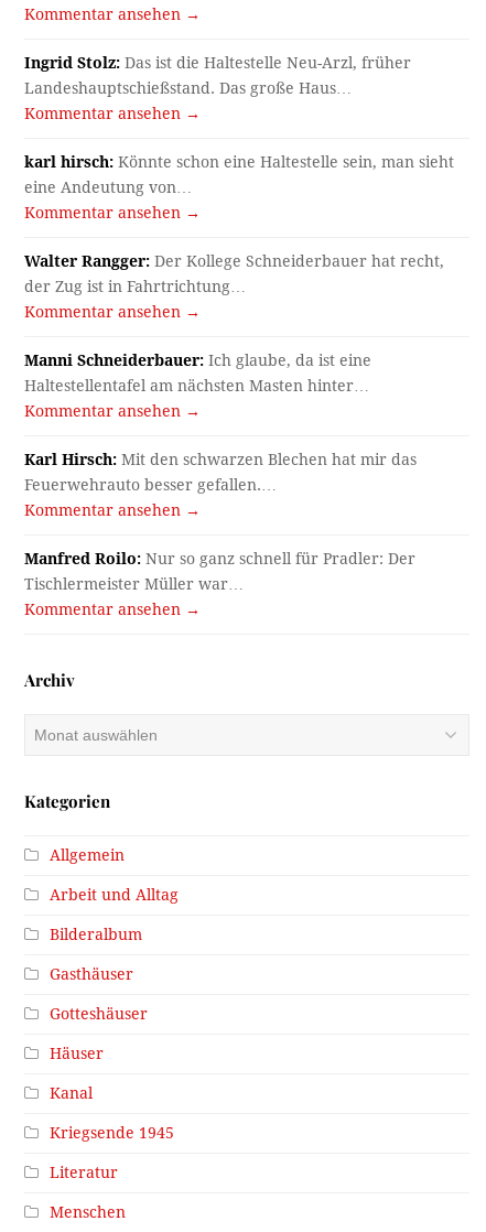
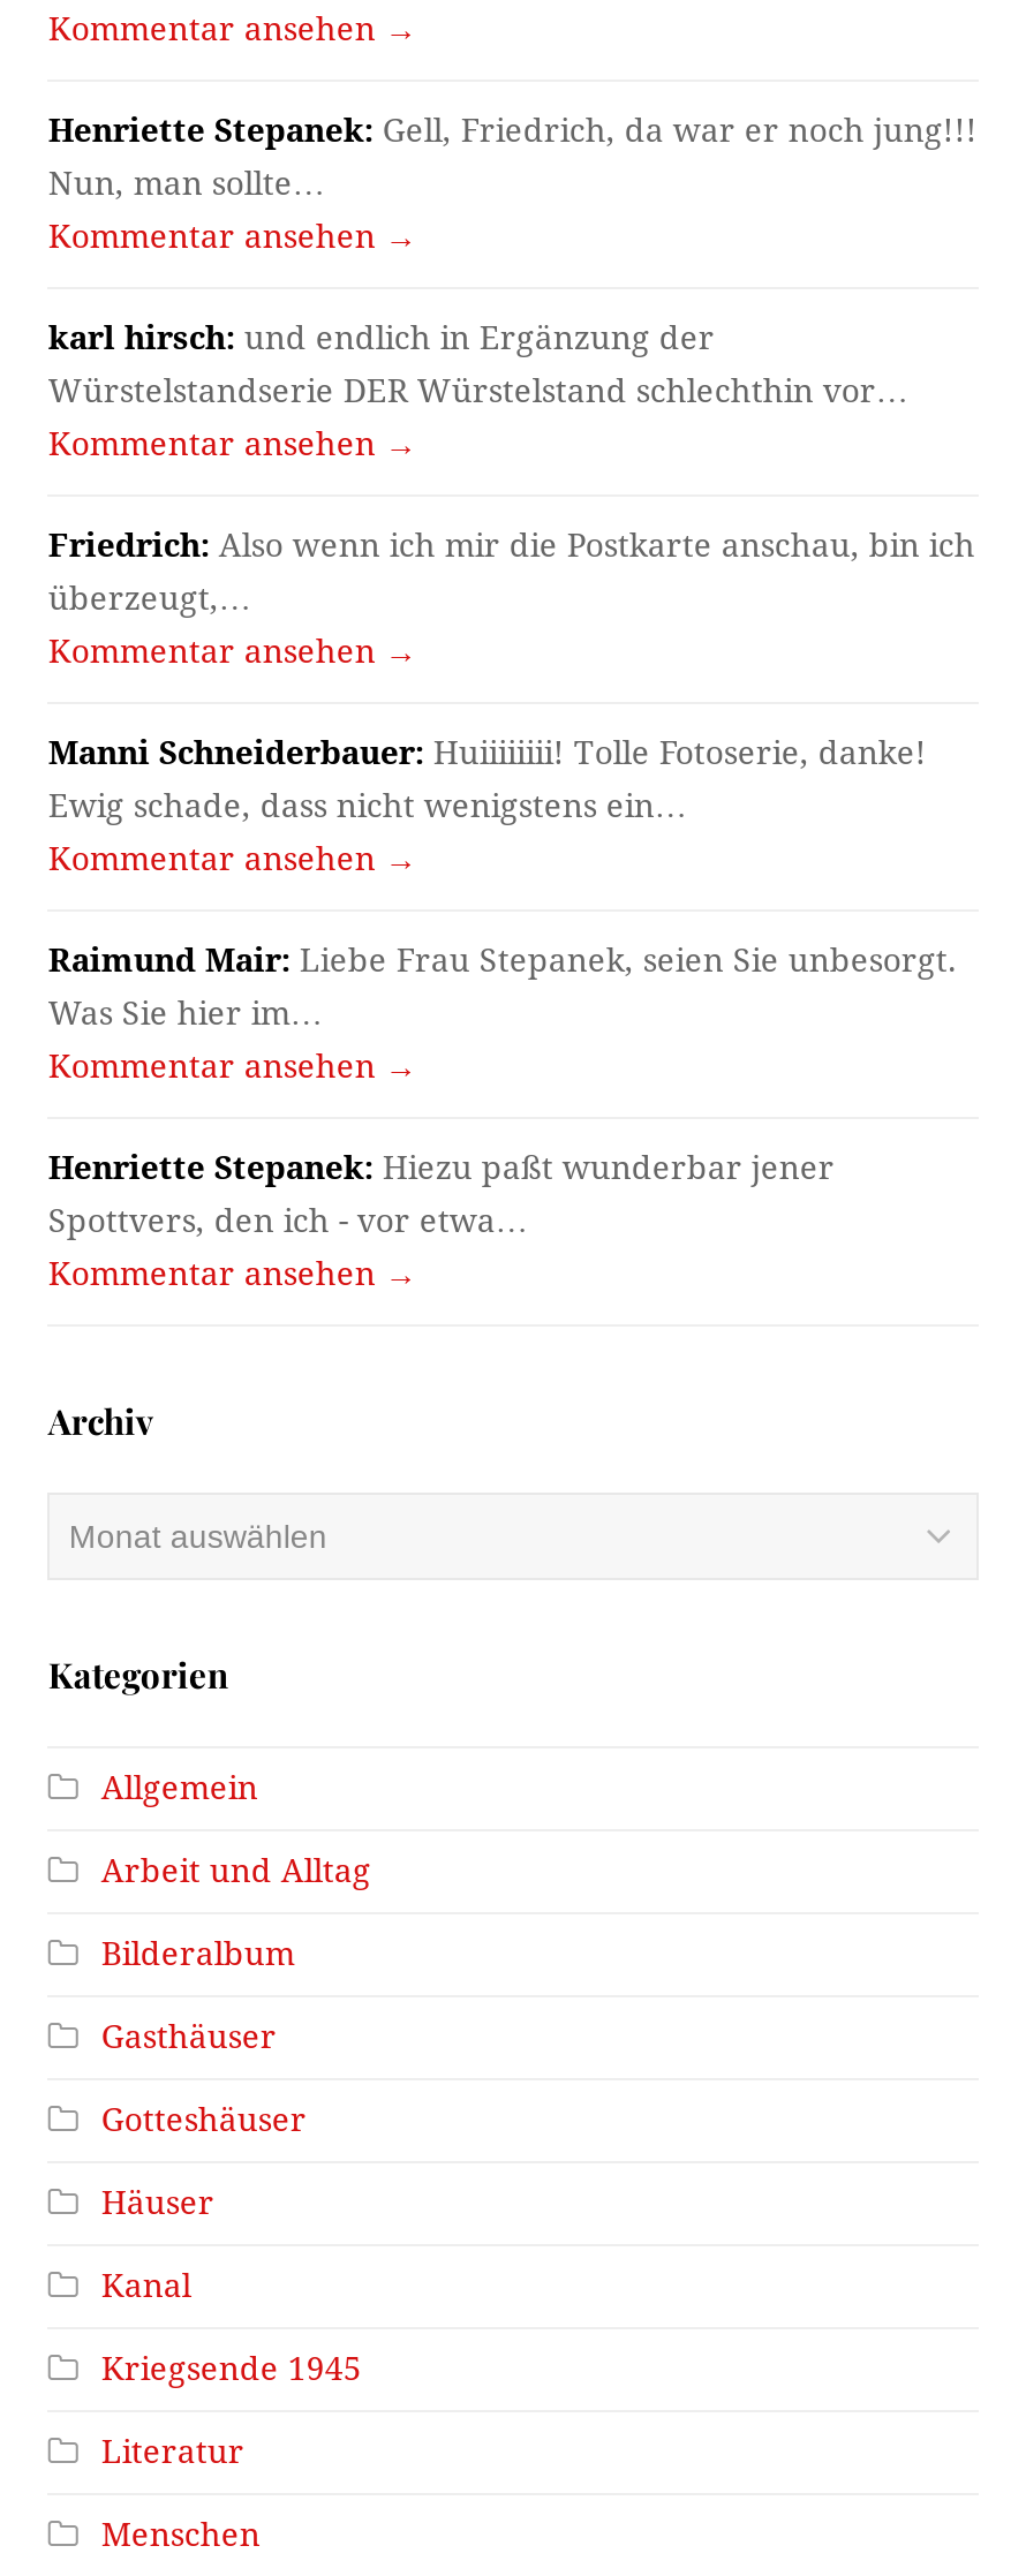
- Ingrid Stolz: Das ist die Haltestelle Neu-Arzl, früher
- Landeshauptschießstand. Das große Haus…
+ Henriette Stepanek: Gell, Friedrich, da war er noch jung!!!
+ Nun, man sollte…

- karl hirsch: Könnte schon eine Haltestelle sein, man sieht
- eine Andeutung von…
+ karl hirsch: und endlich in Ergänzung der
+ Würstelstandserie DER Würstelstand schlechthin vor…

- Walter Rangger: Der Kollege Schneiderbauer hat recht,
- der Zug ist in Fahrtrichtung…
+ Friedrich: Also wenn ich mir die Postkarte anschau, bin ich
+ überzeugt,…

- Manni Schneiderbauer: Ich glaube, da ist eine
- Haltestellentafel am nächsten Masten hinter…
+ Manni Schneiderbauer: Huiiiiiiii! Tolle Fotoserie, danke!
+ Ewig schade, dass nicht wenigstens ein…

- Karl Hirsch: Mit den schwarzen Blechen hat mir das
- Feuerwehrauto besser gefallen.…
+ Raimund Mair: Liebe Frau Stepanek, seien Sie unbesorgt.
+ Was Sie hier im…

- Manfred Roilo: Nur so ganz schnell für Pradler: Der
- Tischlermeister Müller war…
+ Henriette Stepanek: Hiezu paßt wunderbar jener
+ Spottvers, den ich - vor etwa…
